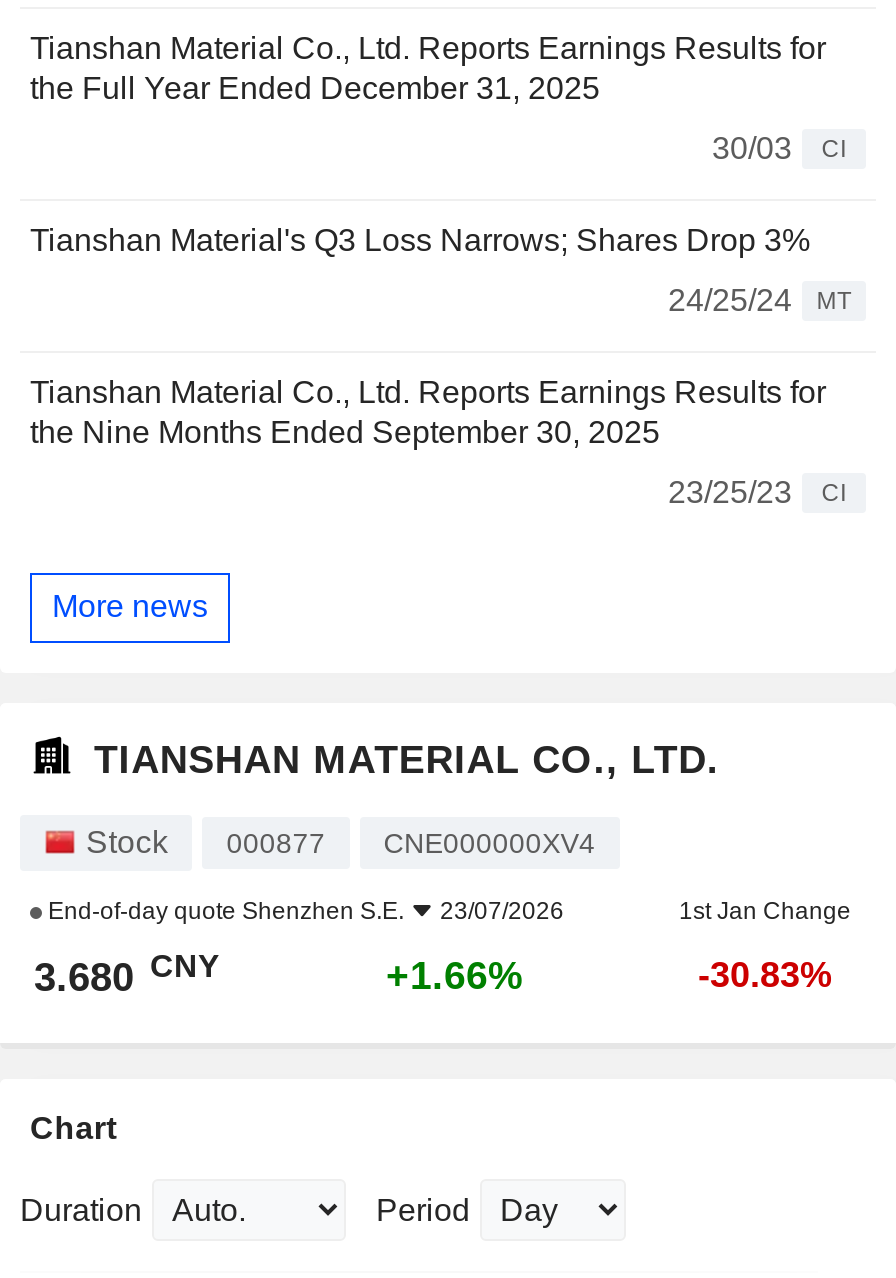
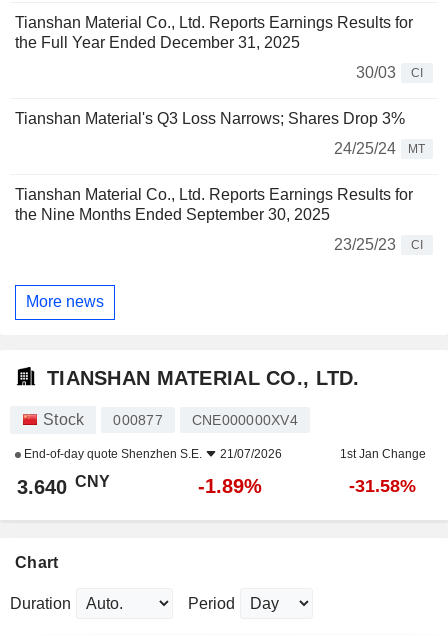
- End-of-day quote Shenzhen S.E. 23/07/2026
+ End-of-day quote Shenzhen S.E. 21/07/2026

- 3.680 CNY
+ 3.640 CNY

- +1.66%
+ -1.89%

- -30.83%
+ -31.58%
